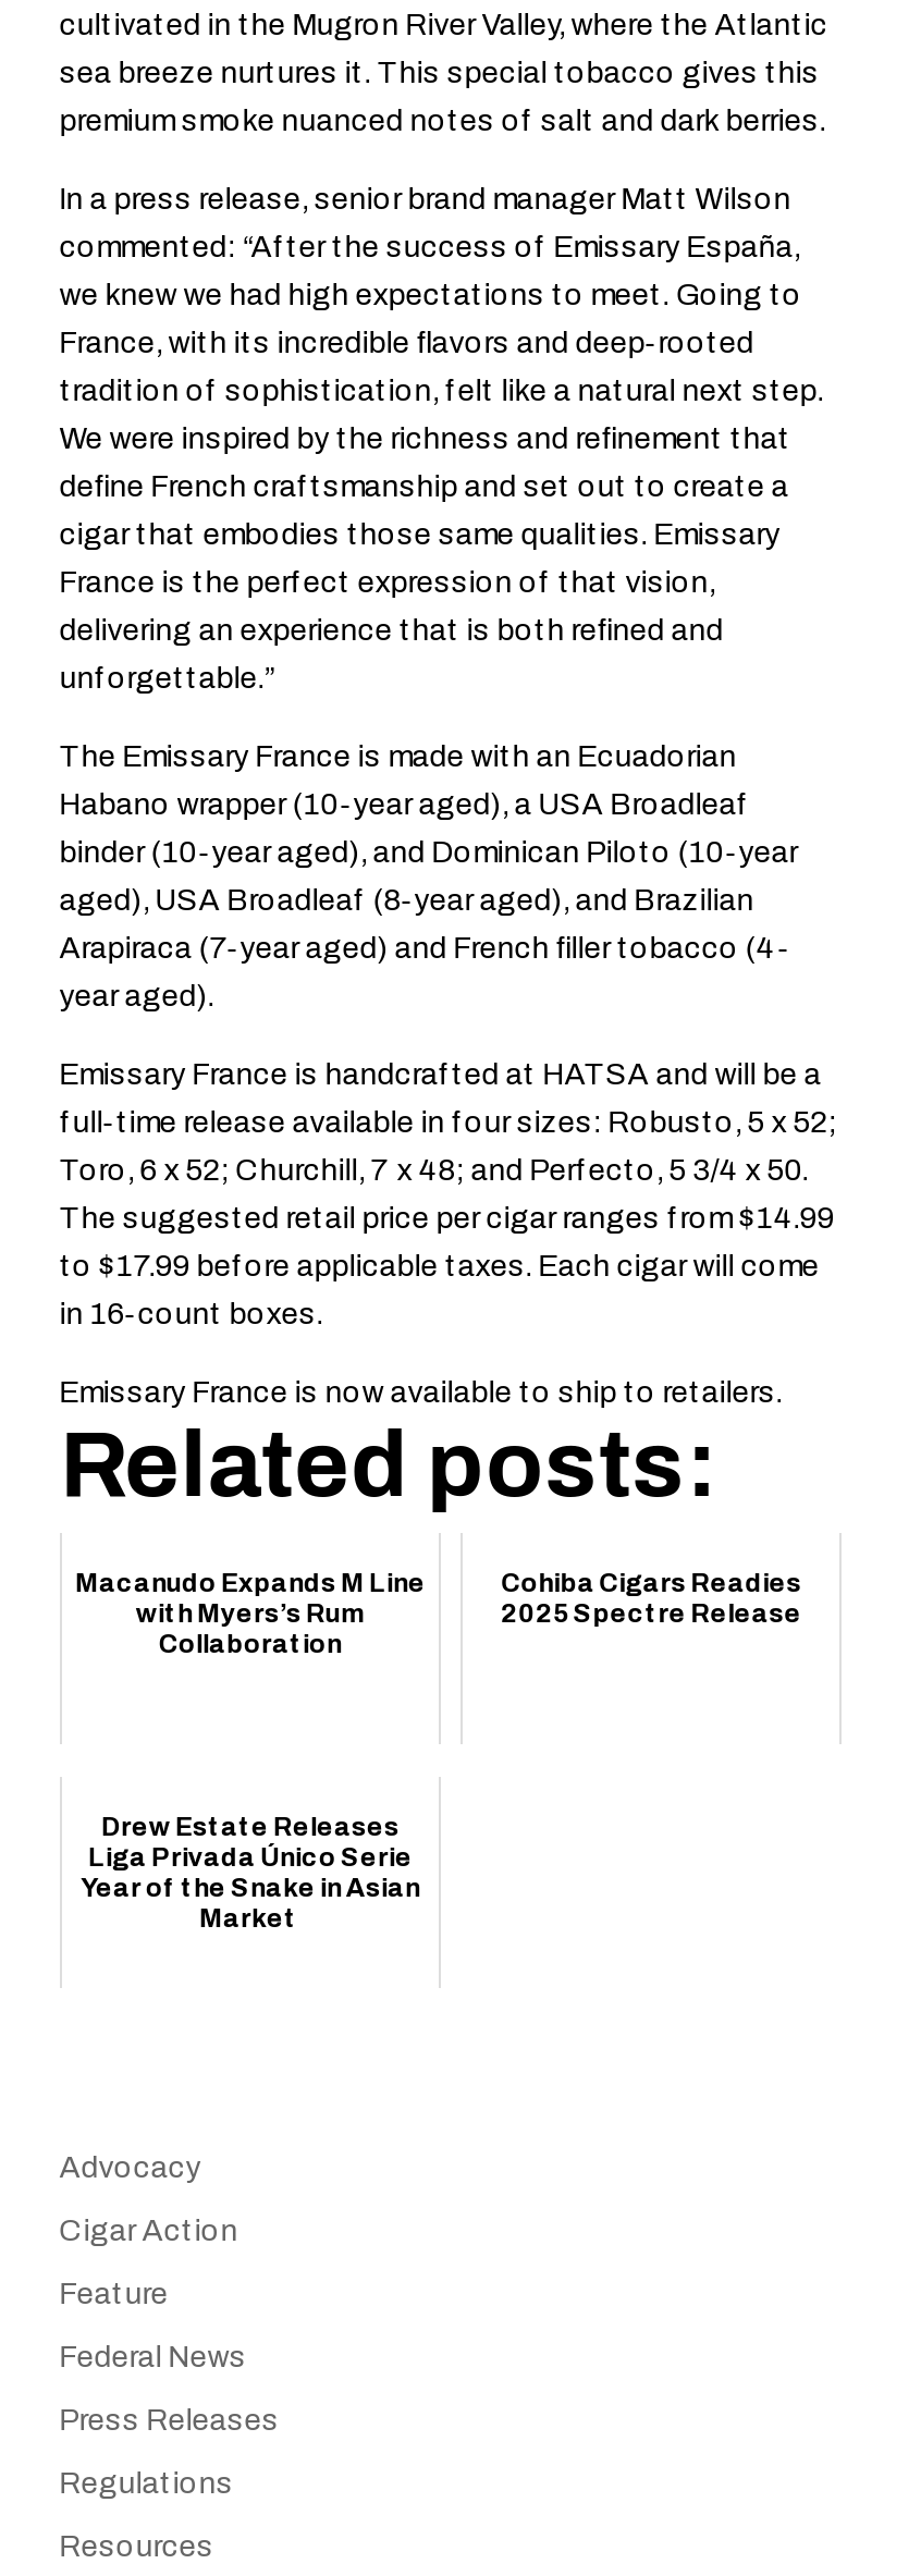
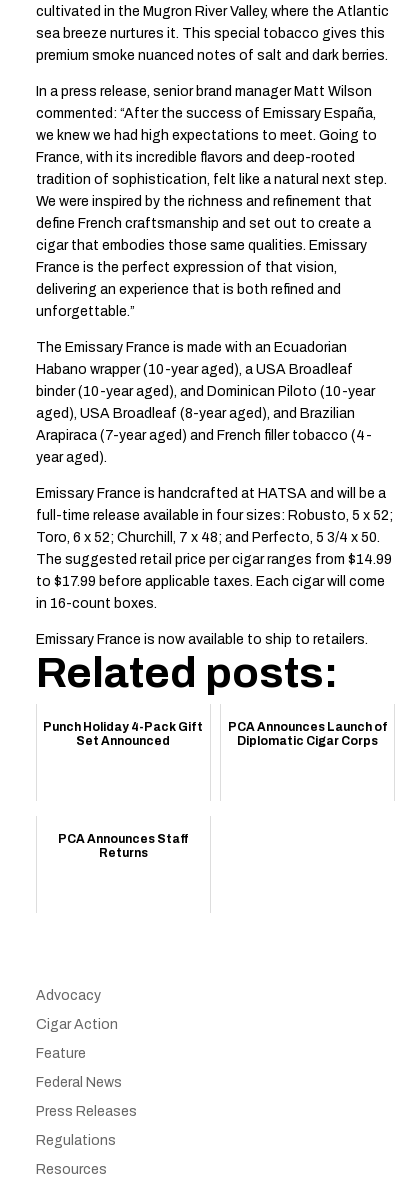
- Macanudo Expands M Line
- with Myers’s Rum
- Collaboration
+ Punch Holiday 4-Pack Gift
+ Set Announced

- Cohiba Cigars Readies
- 2025 Spectre Release
+ PCA Announces Launch of
+ Diplomatic Cigar Corps

- Drew Estate Releases
- Liga Privada Único Serie
- Year of the Snake in Asian
- Market
+ PCA Announces Staff
+ Returns
